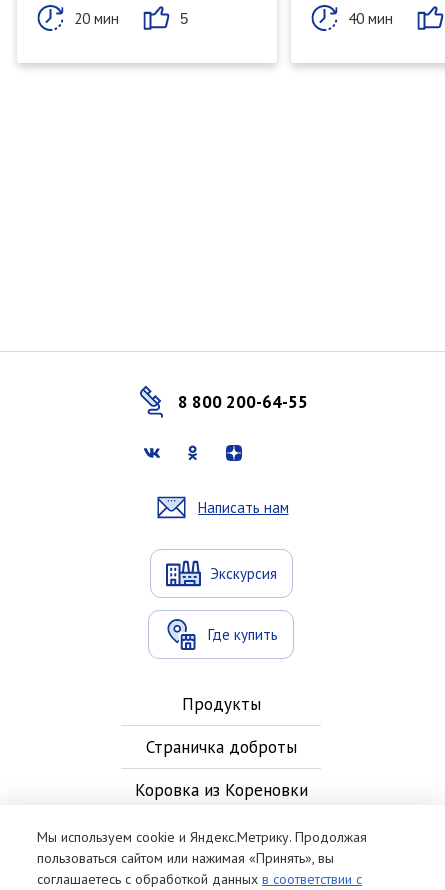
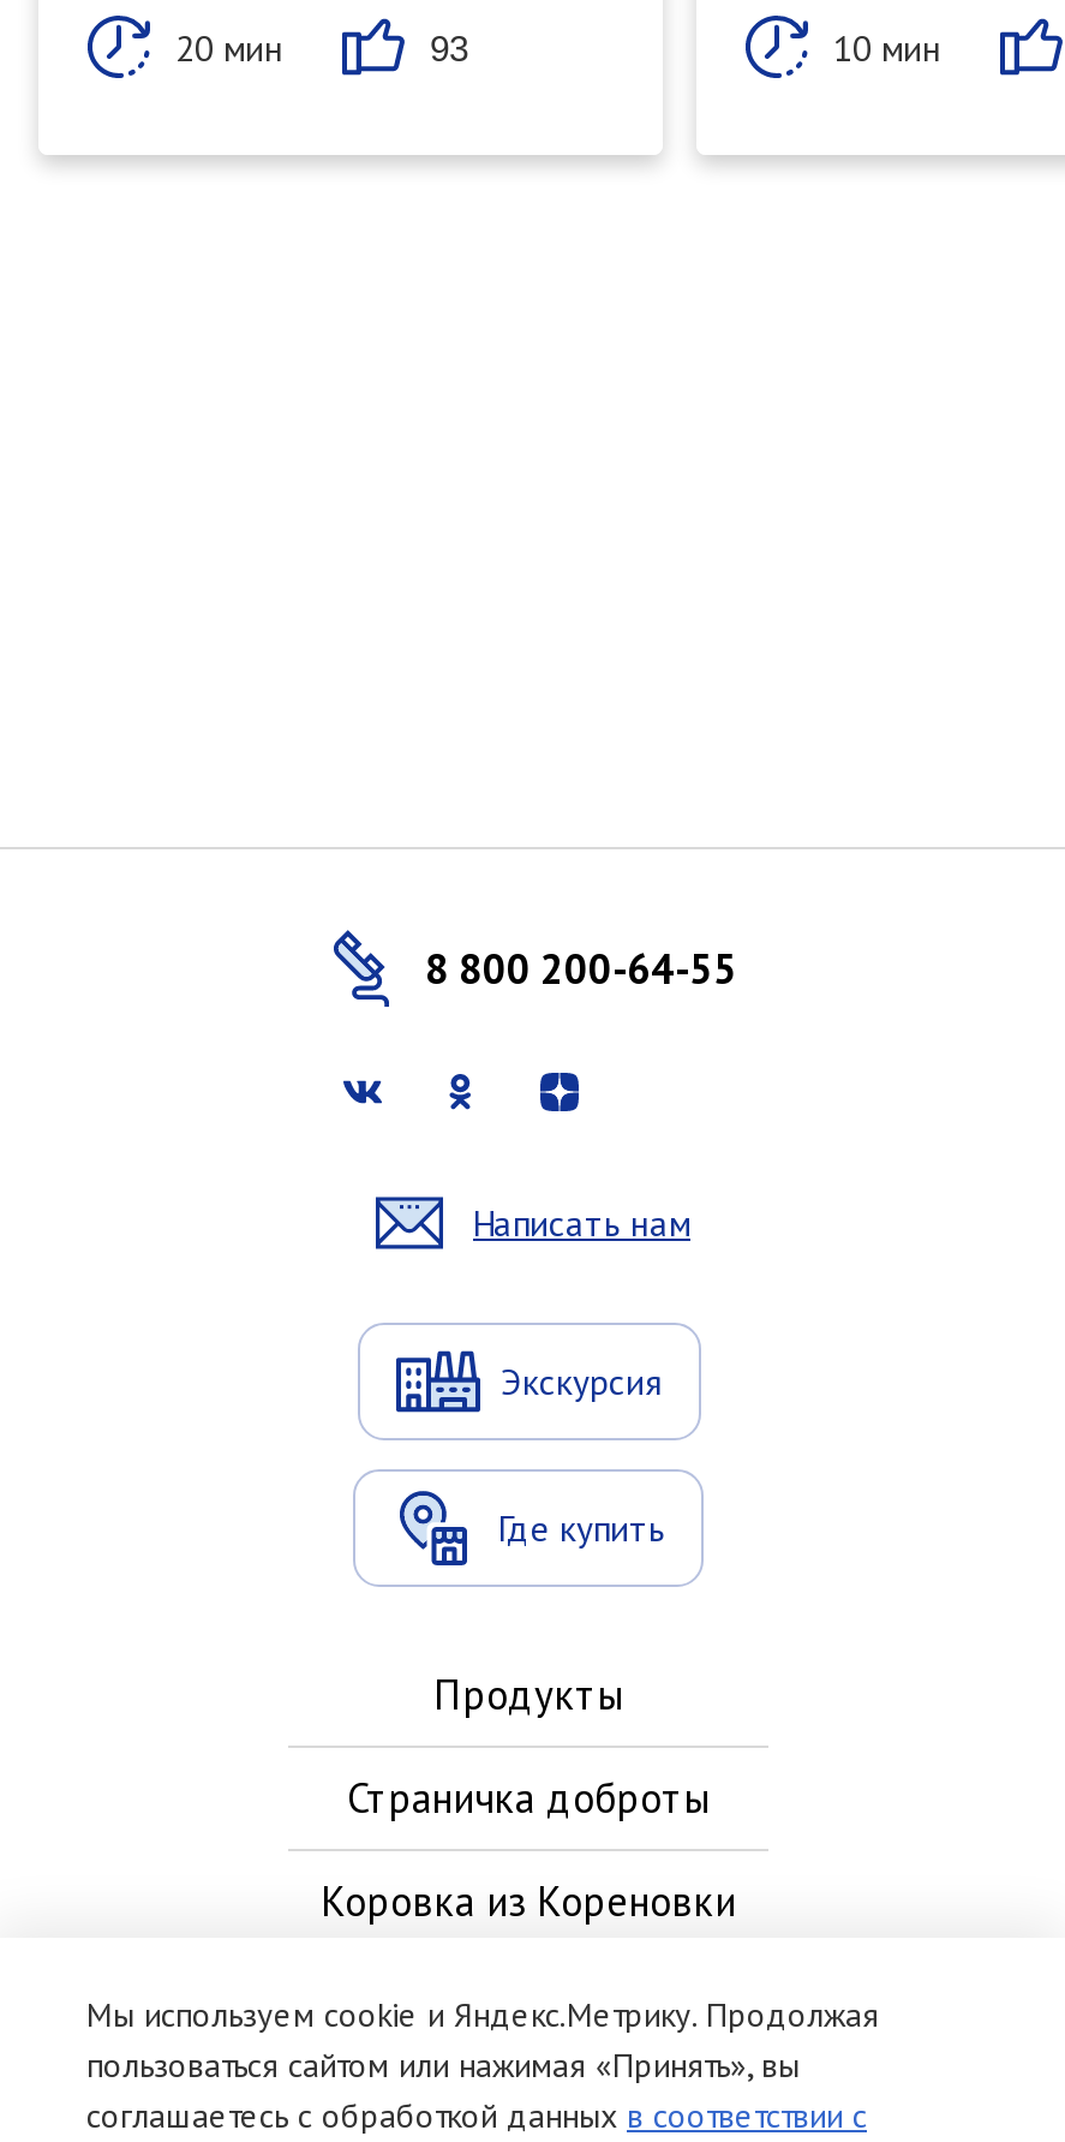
- 5
+ 93

- 40 мин
+ 10 мин
